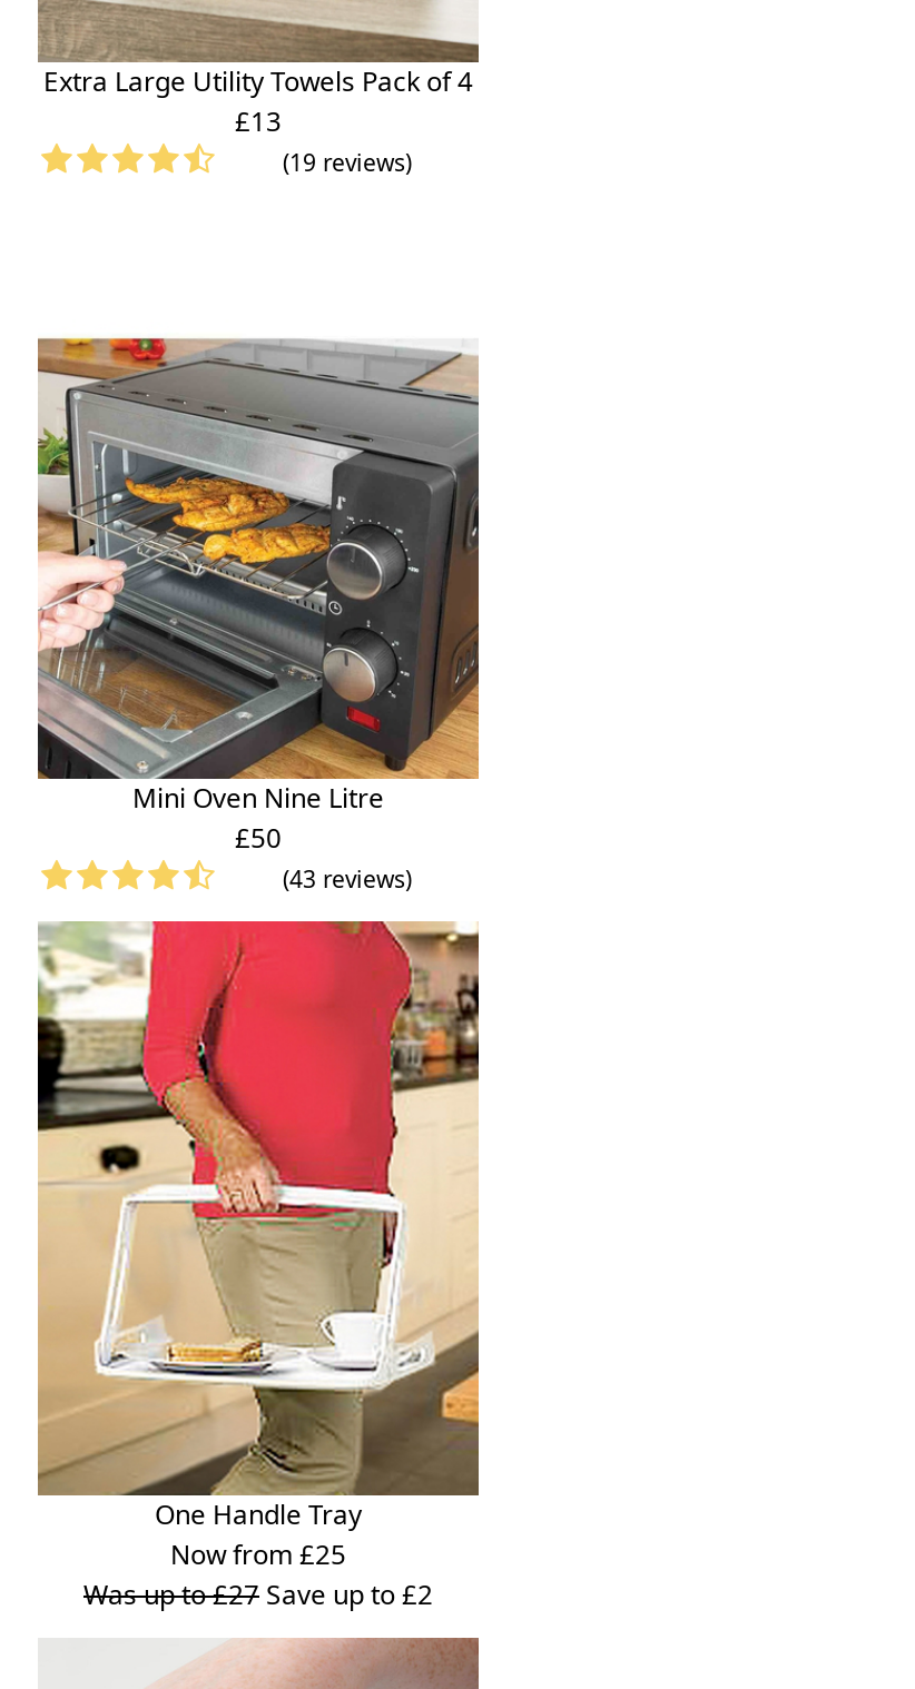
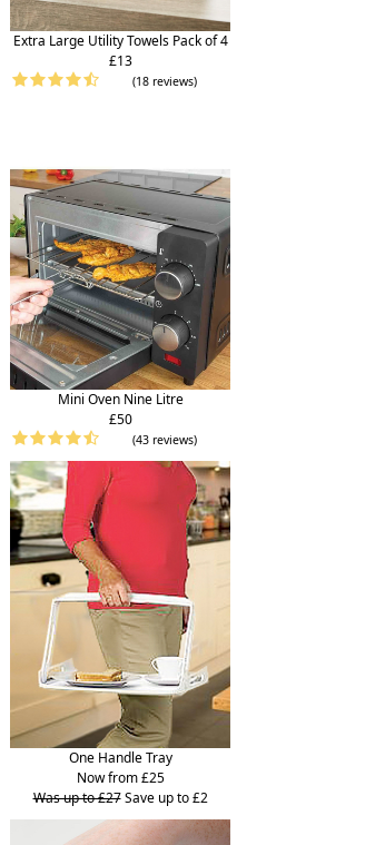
- (19 reviews)
+ (18 reviews)
